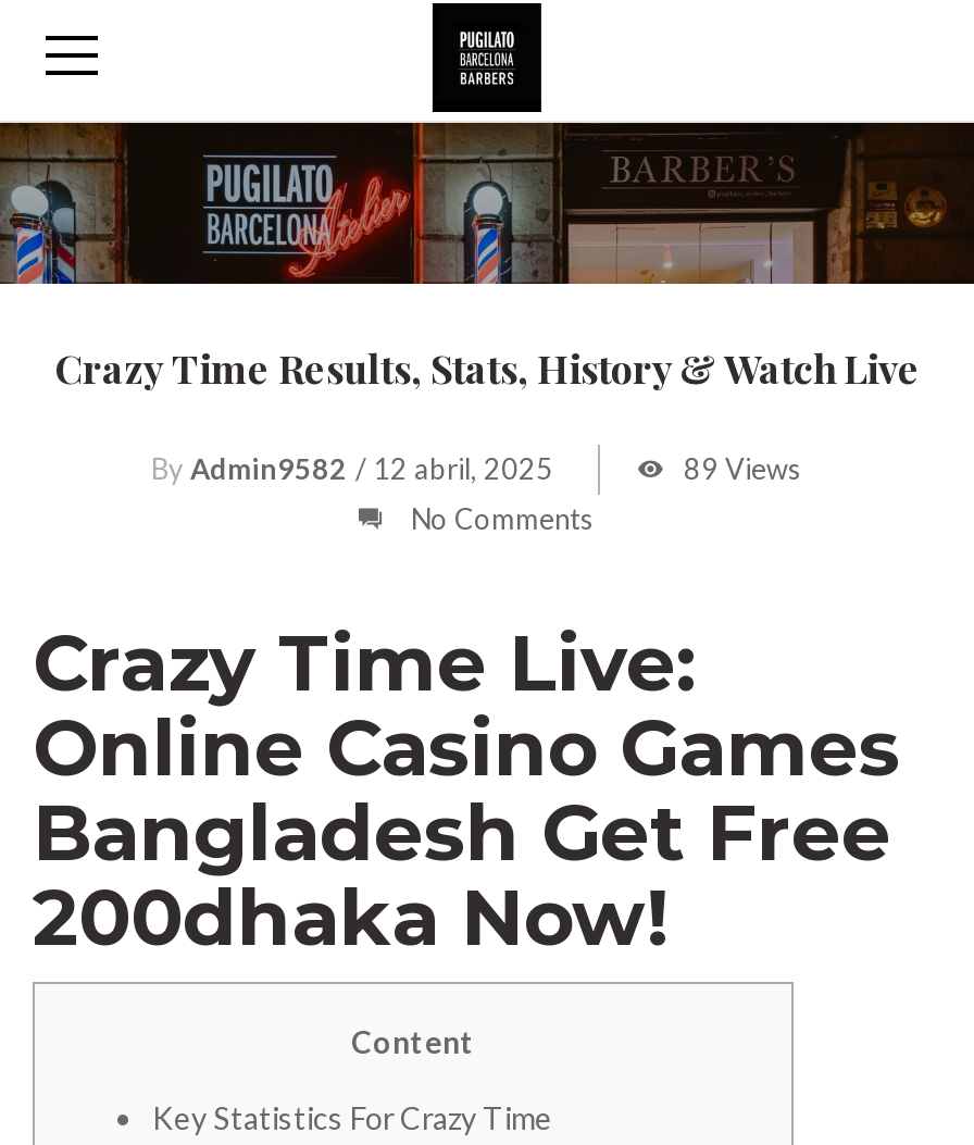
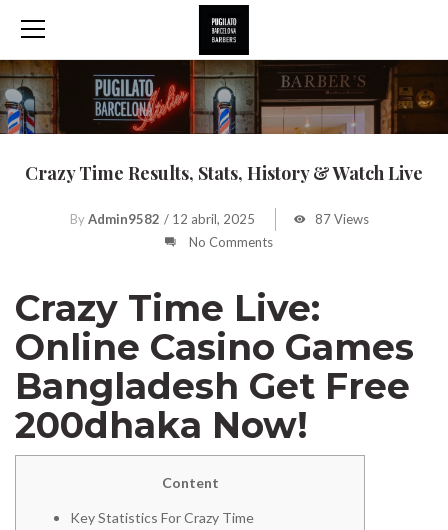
- 89 Views
+ 87 Views
